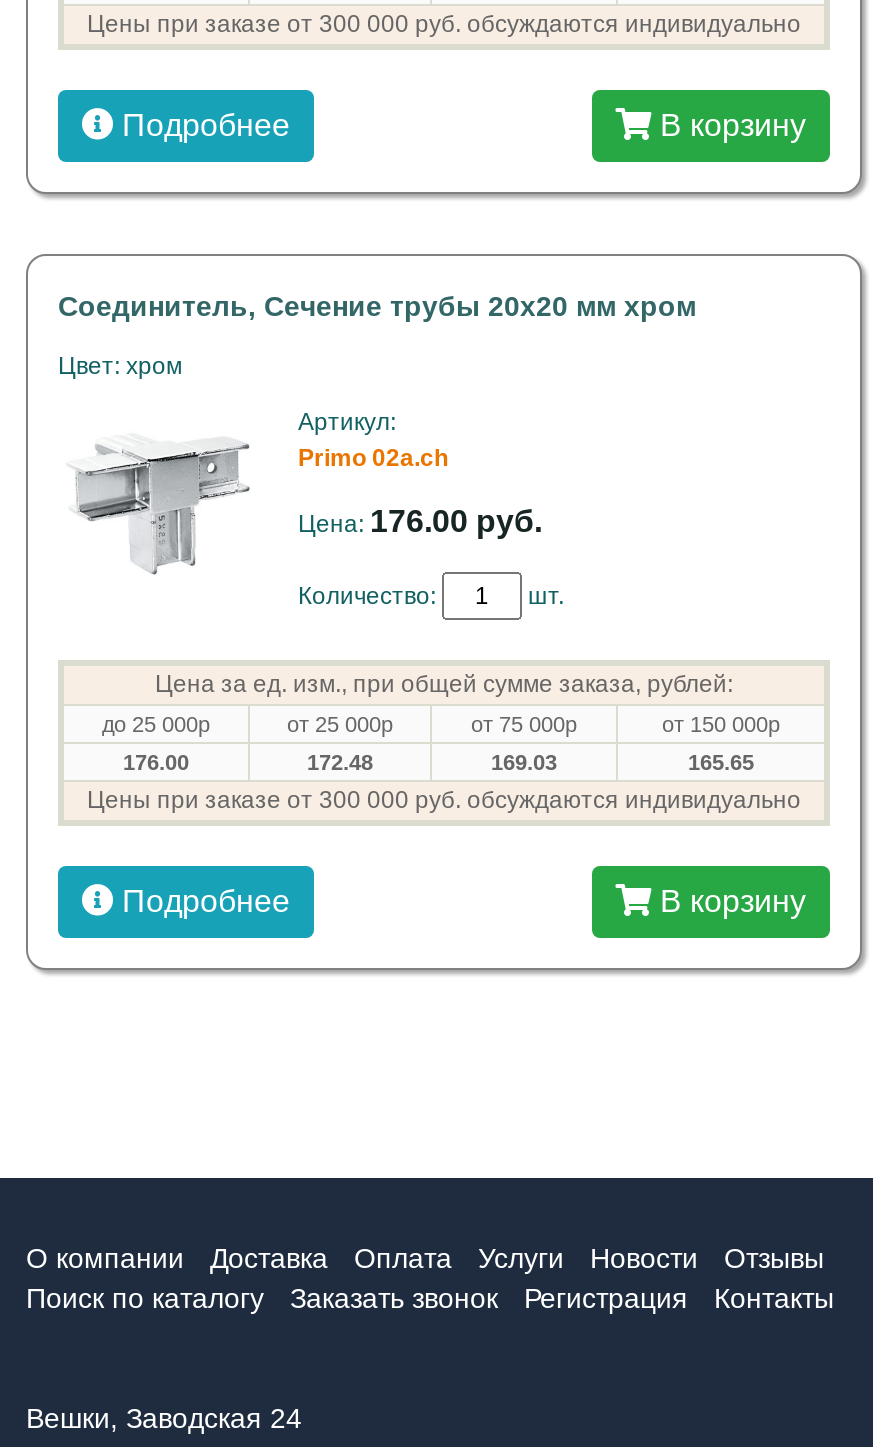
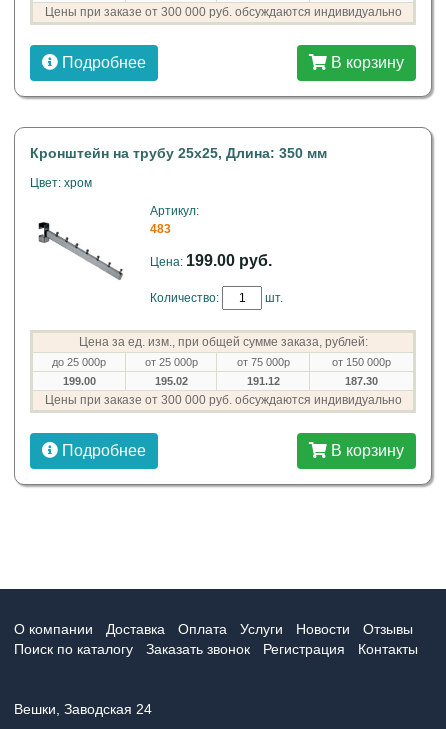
- Соединитель, Сечение трубы 20х20 мм хром
+ Кронштейн на трубу 25х25, Длина: 350 мм

- [image]
- Primo 02a.ch
+ [image]
+ 483

- Цена: 176.00 руб.
+ Цена: 199.00 руб.

- 176.00
+ 199.00

- 172.48
+ 195.02

- 169.03
+ 191.12

- 165.65
+ 187.30
